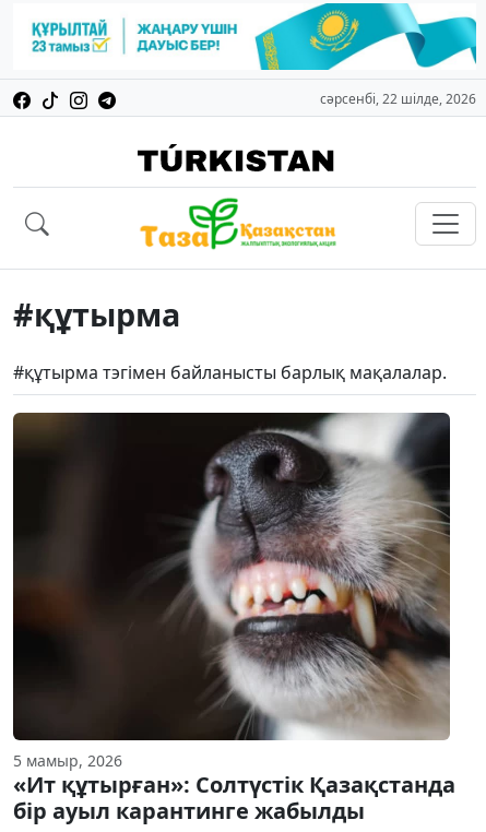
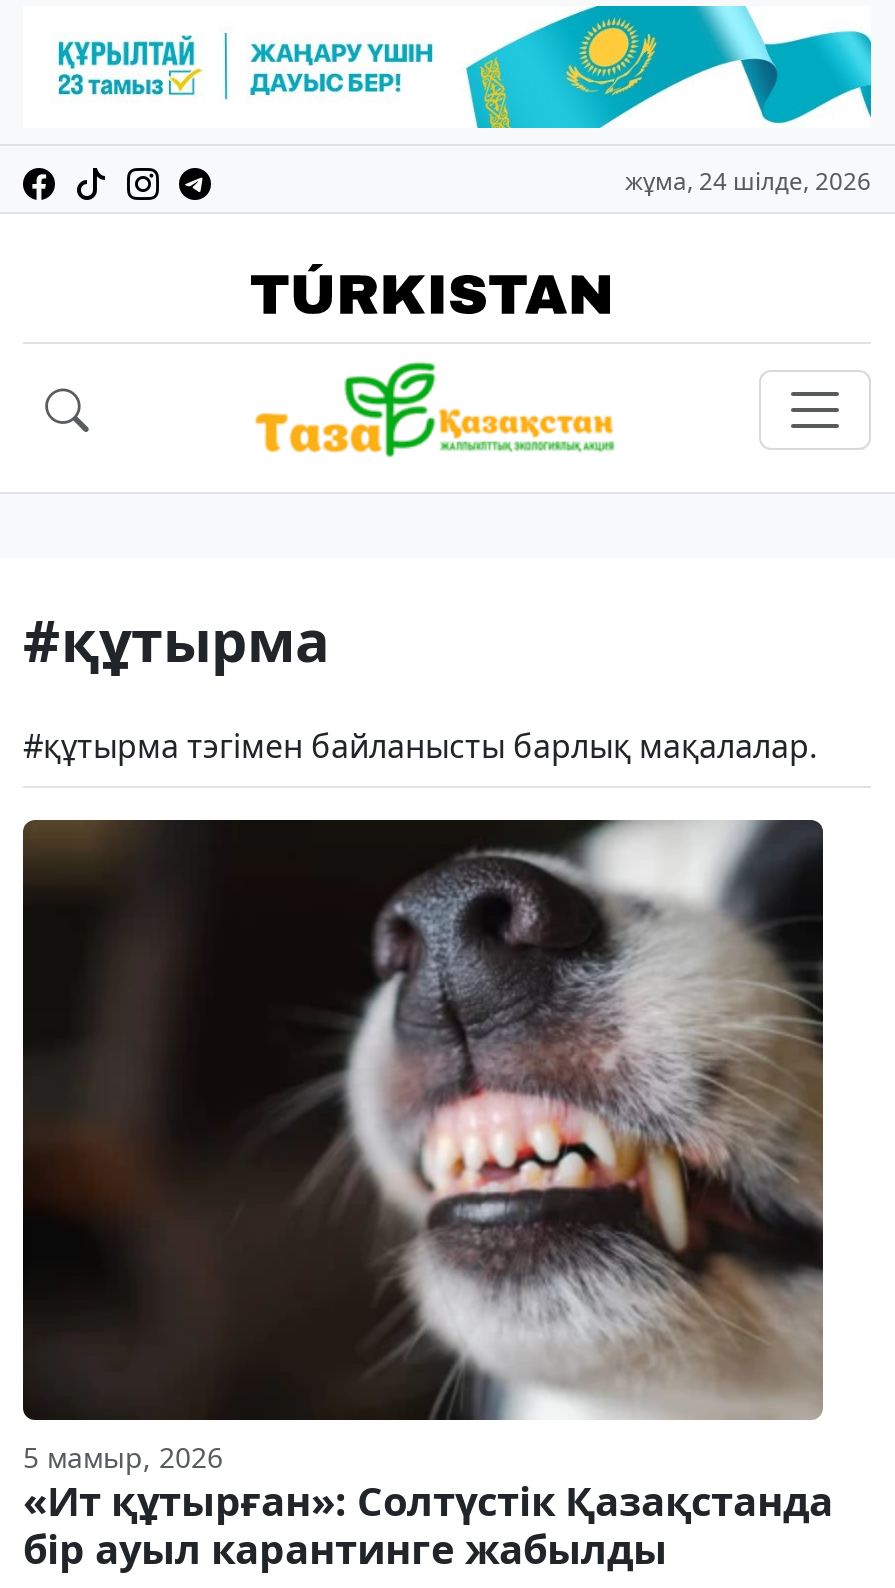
- сәрсенбі, 22 шілде, 2026
+ жұма, 24 шілде, 2026
